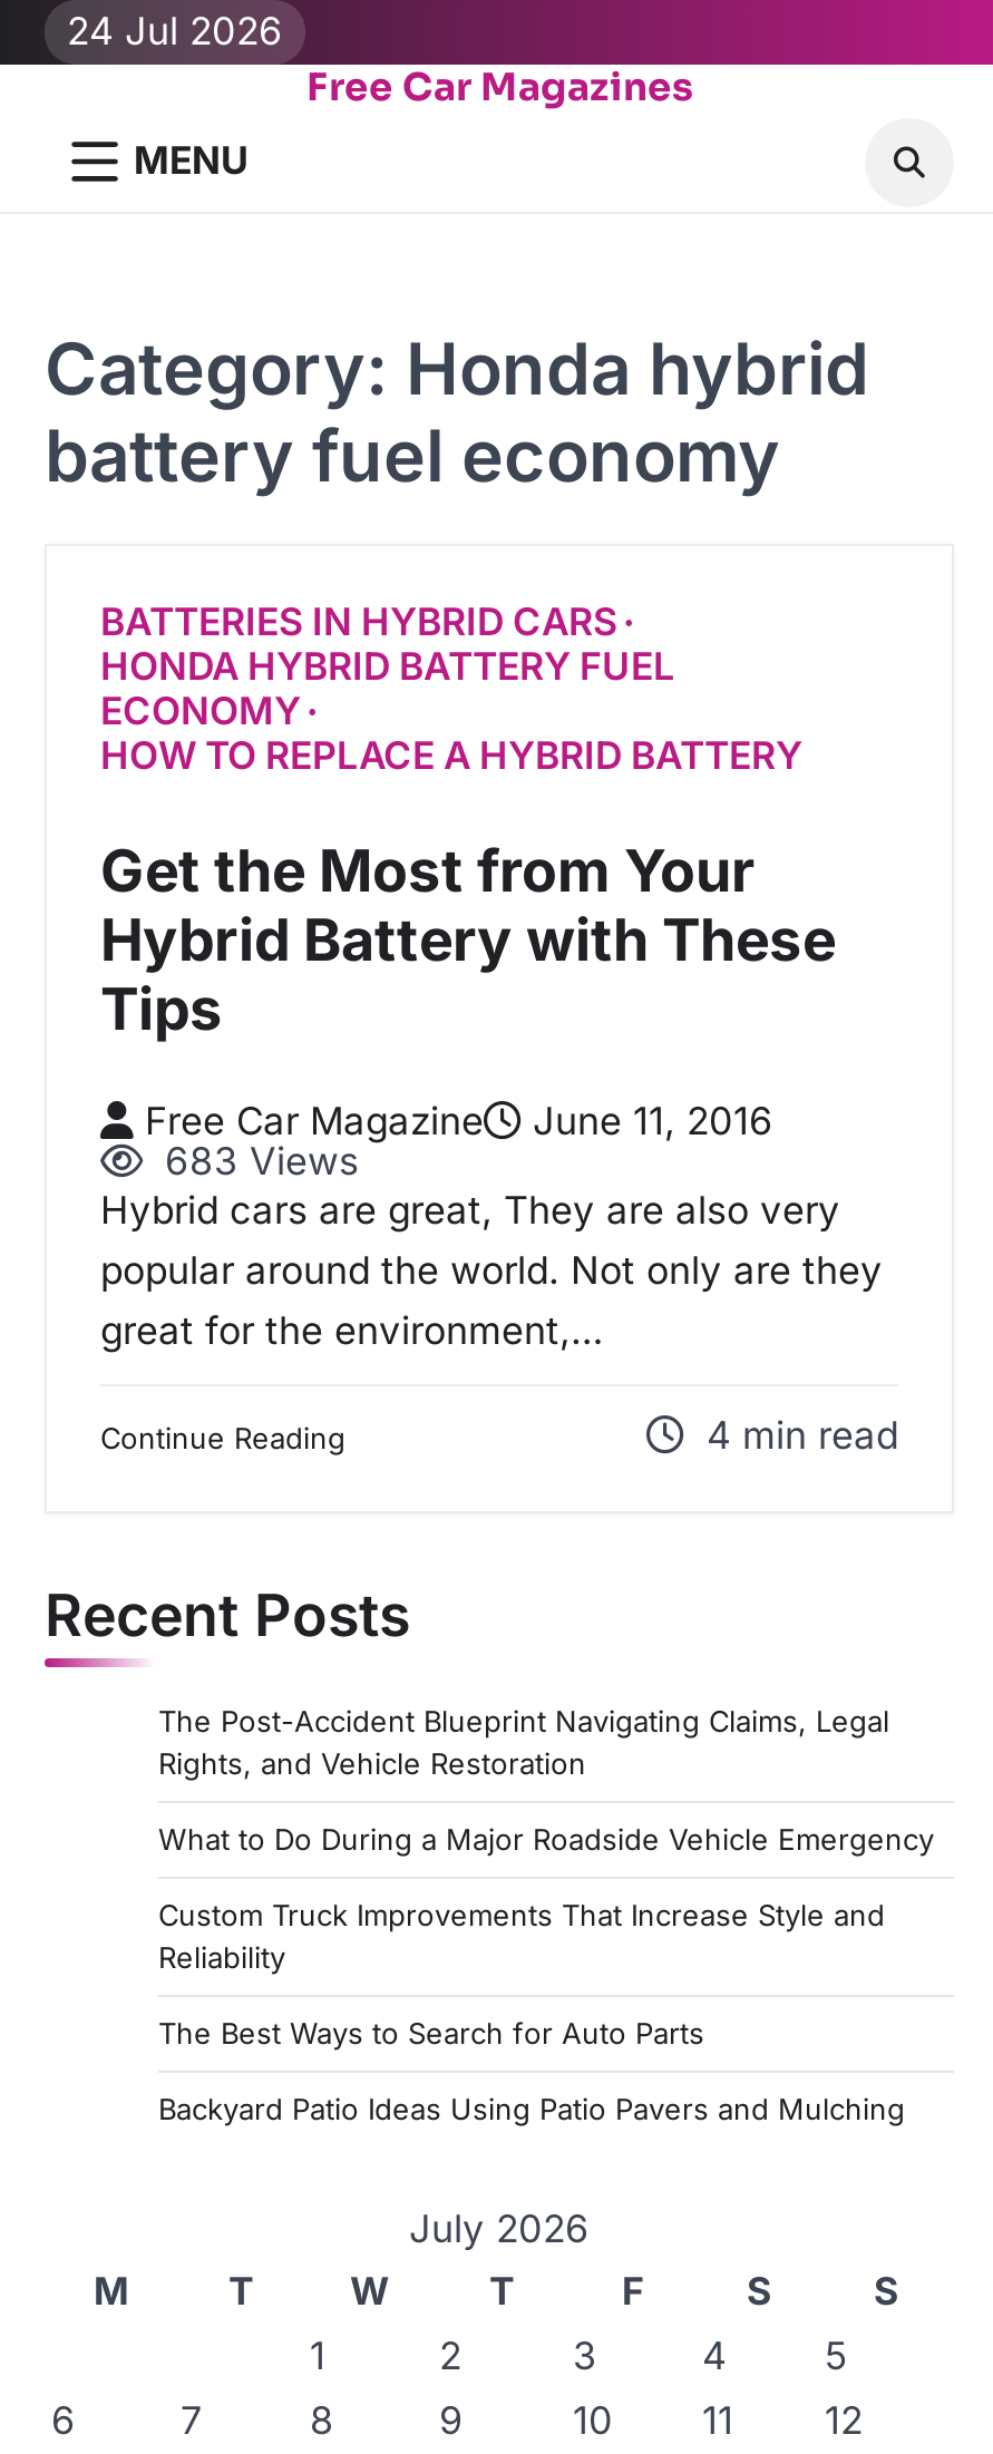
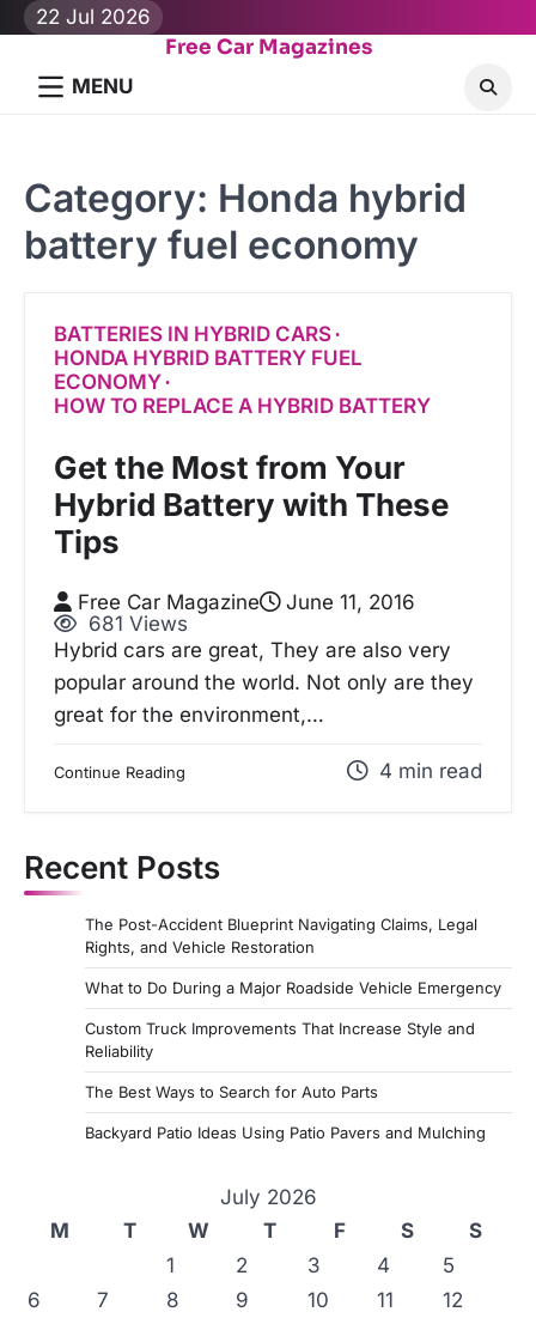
- 24 Jul 2026
+ 22 Jul 2026

- 683 Views
+ 681 Views
